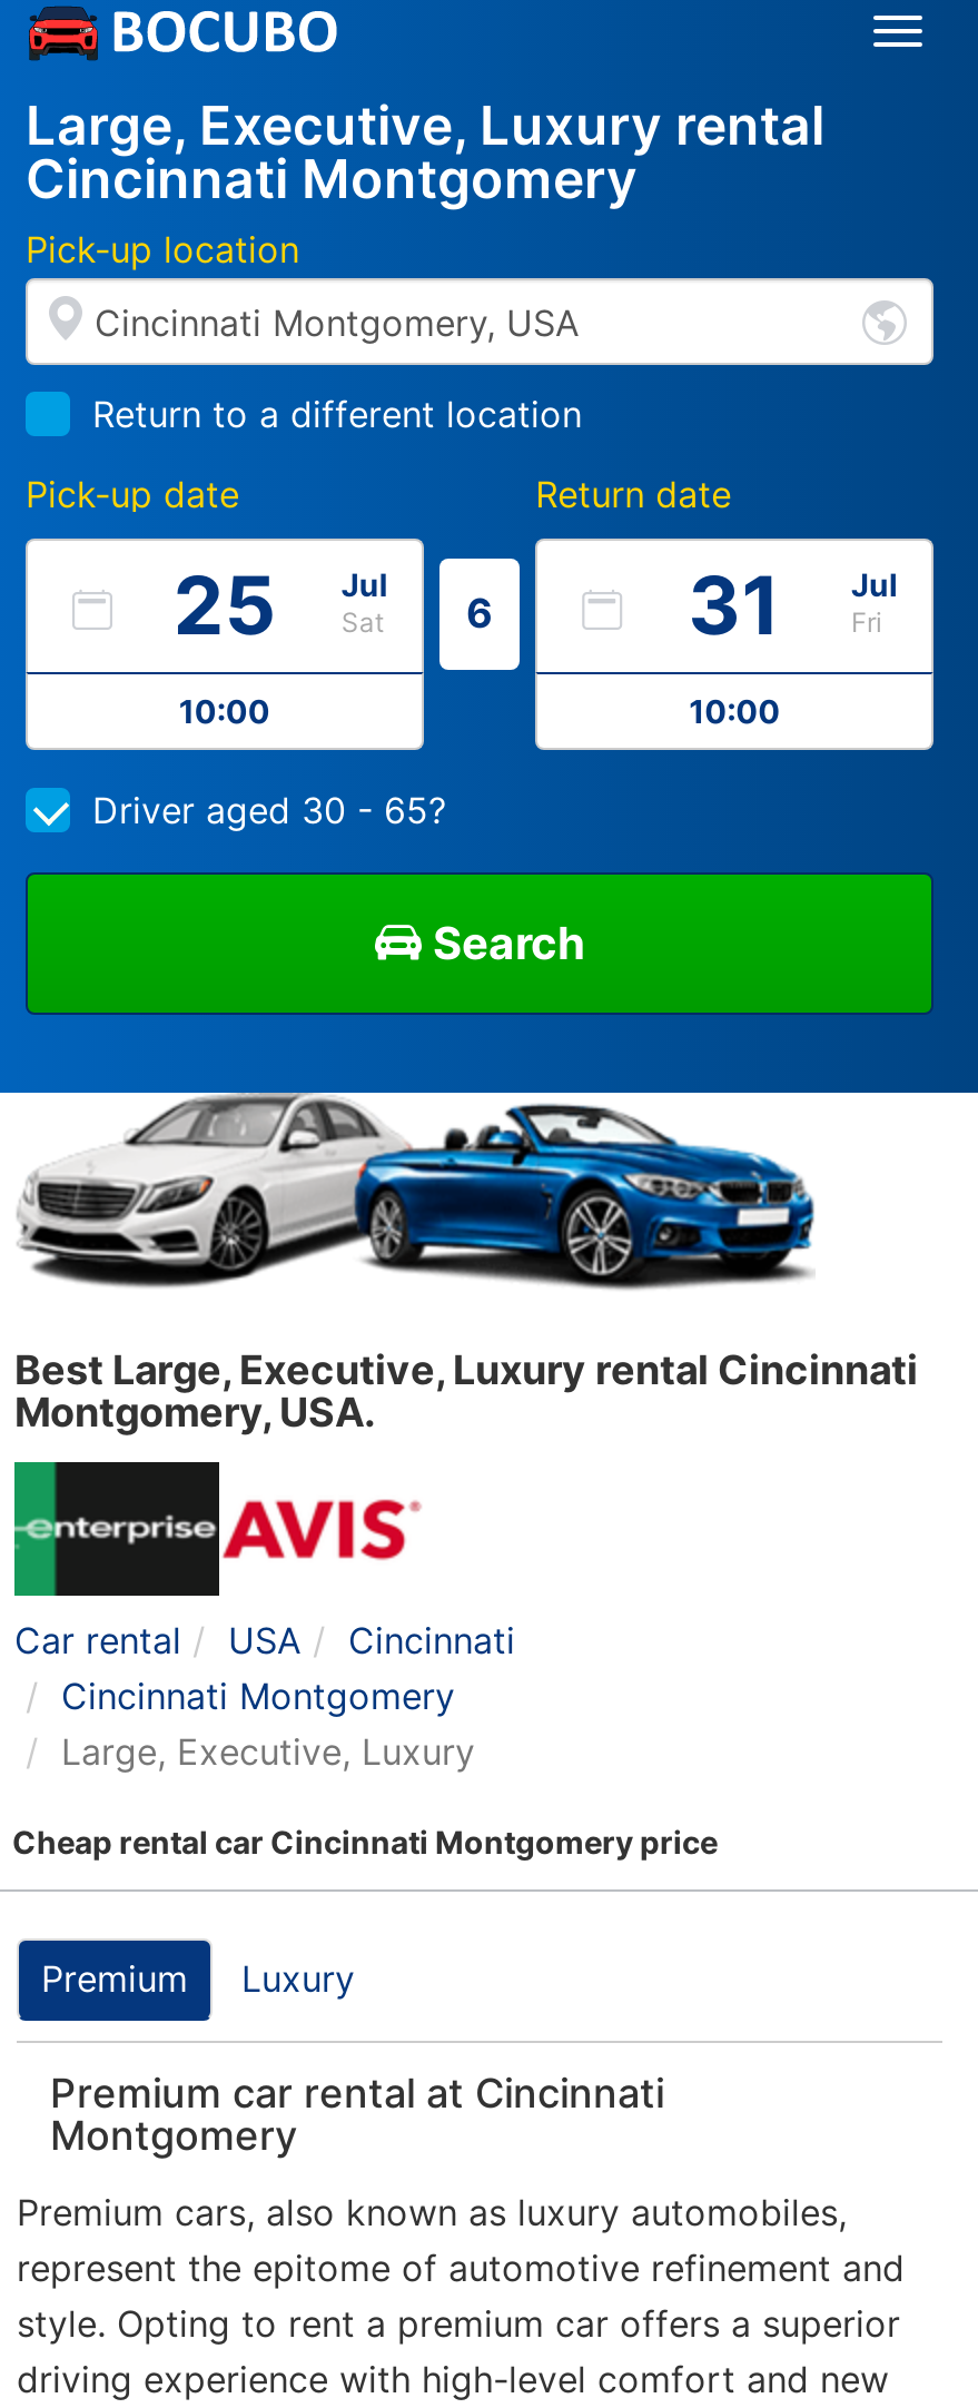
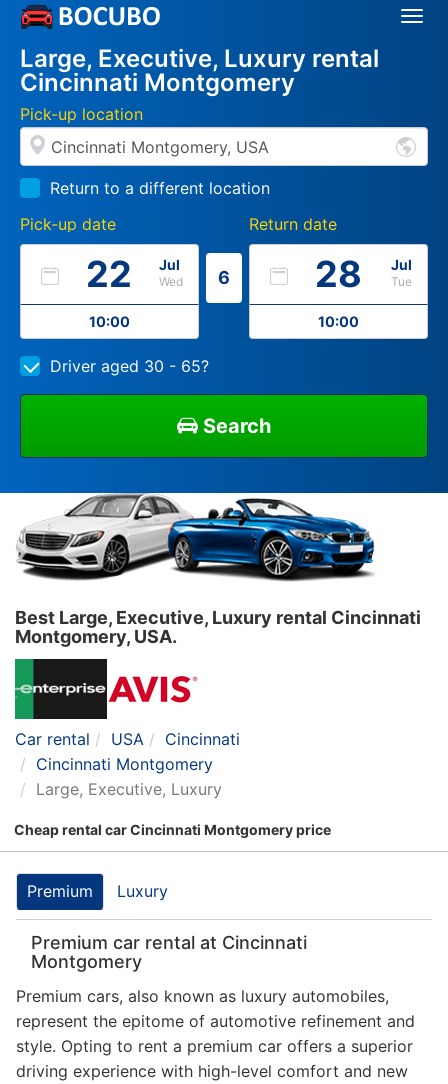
- 25
+ 22

- 31
+ 28

- Sat
+ Wed

- Fri
+ Tue
